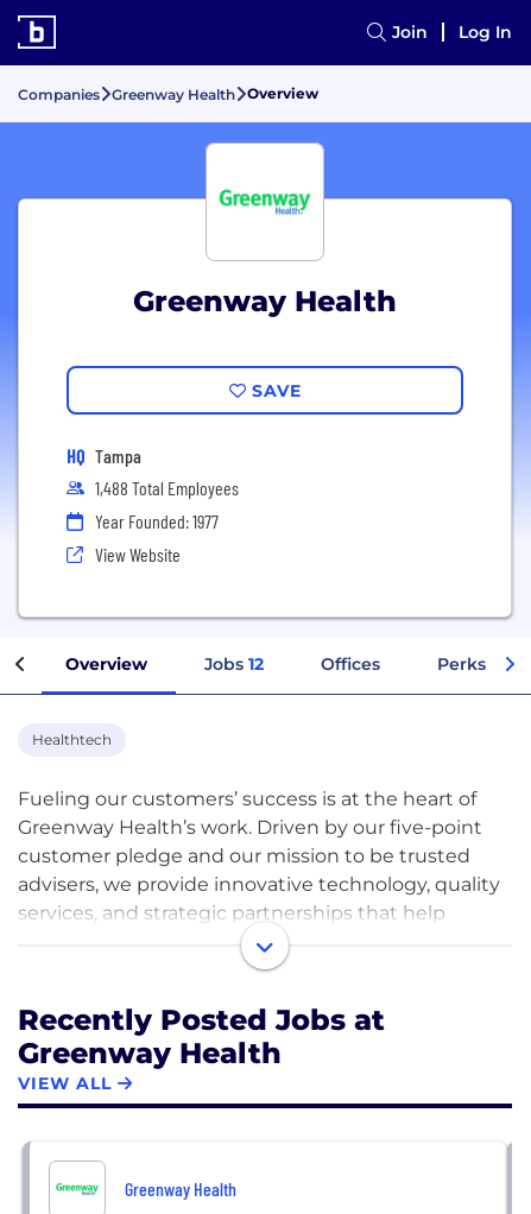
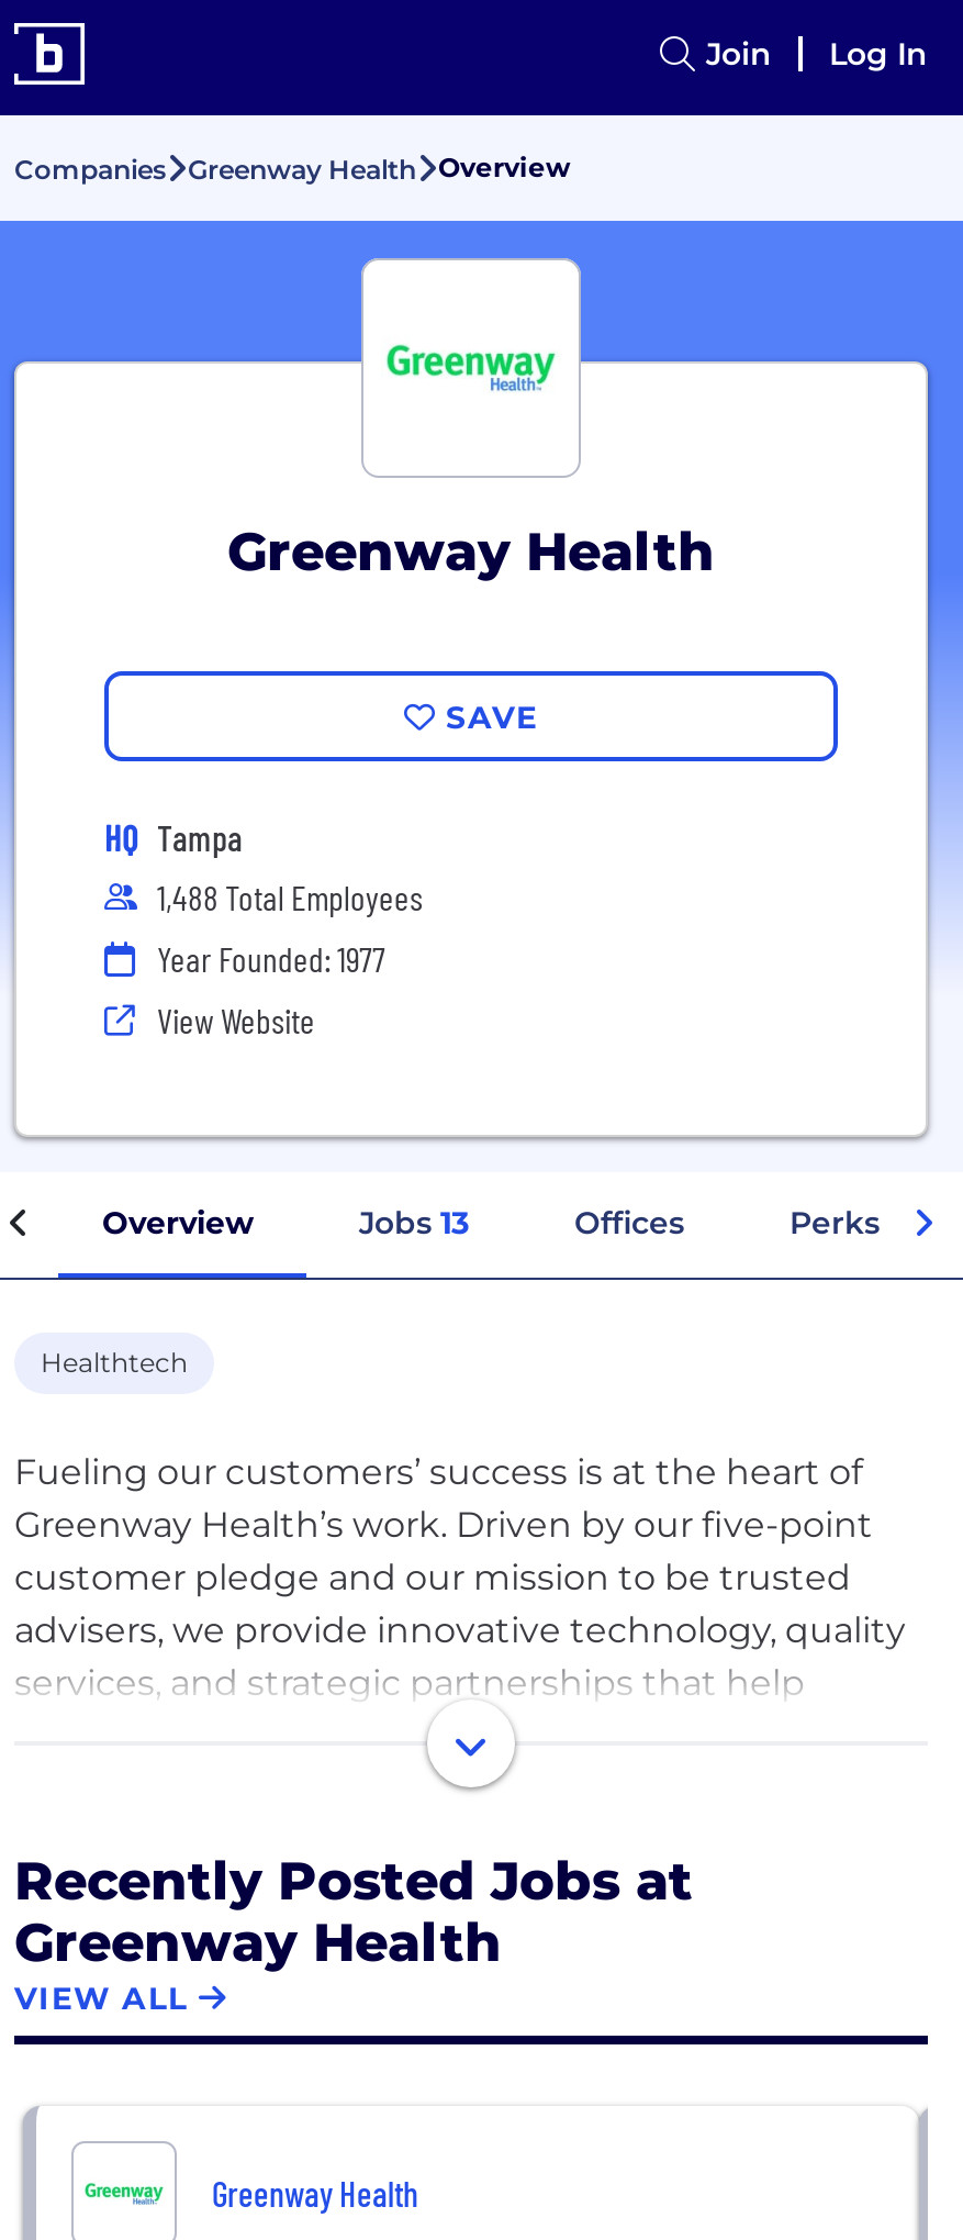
- Jobs 12
+ Jobs 13
